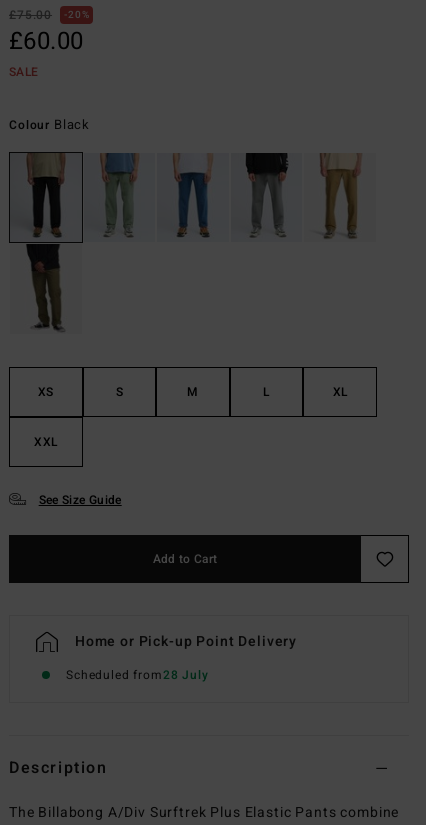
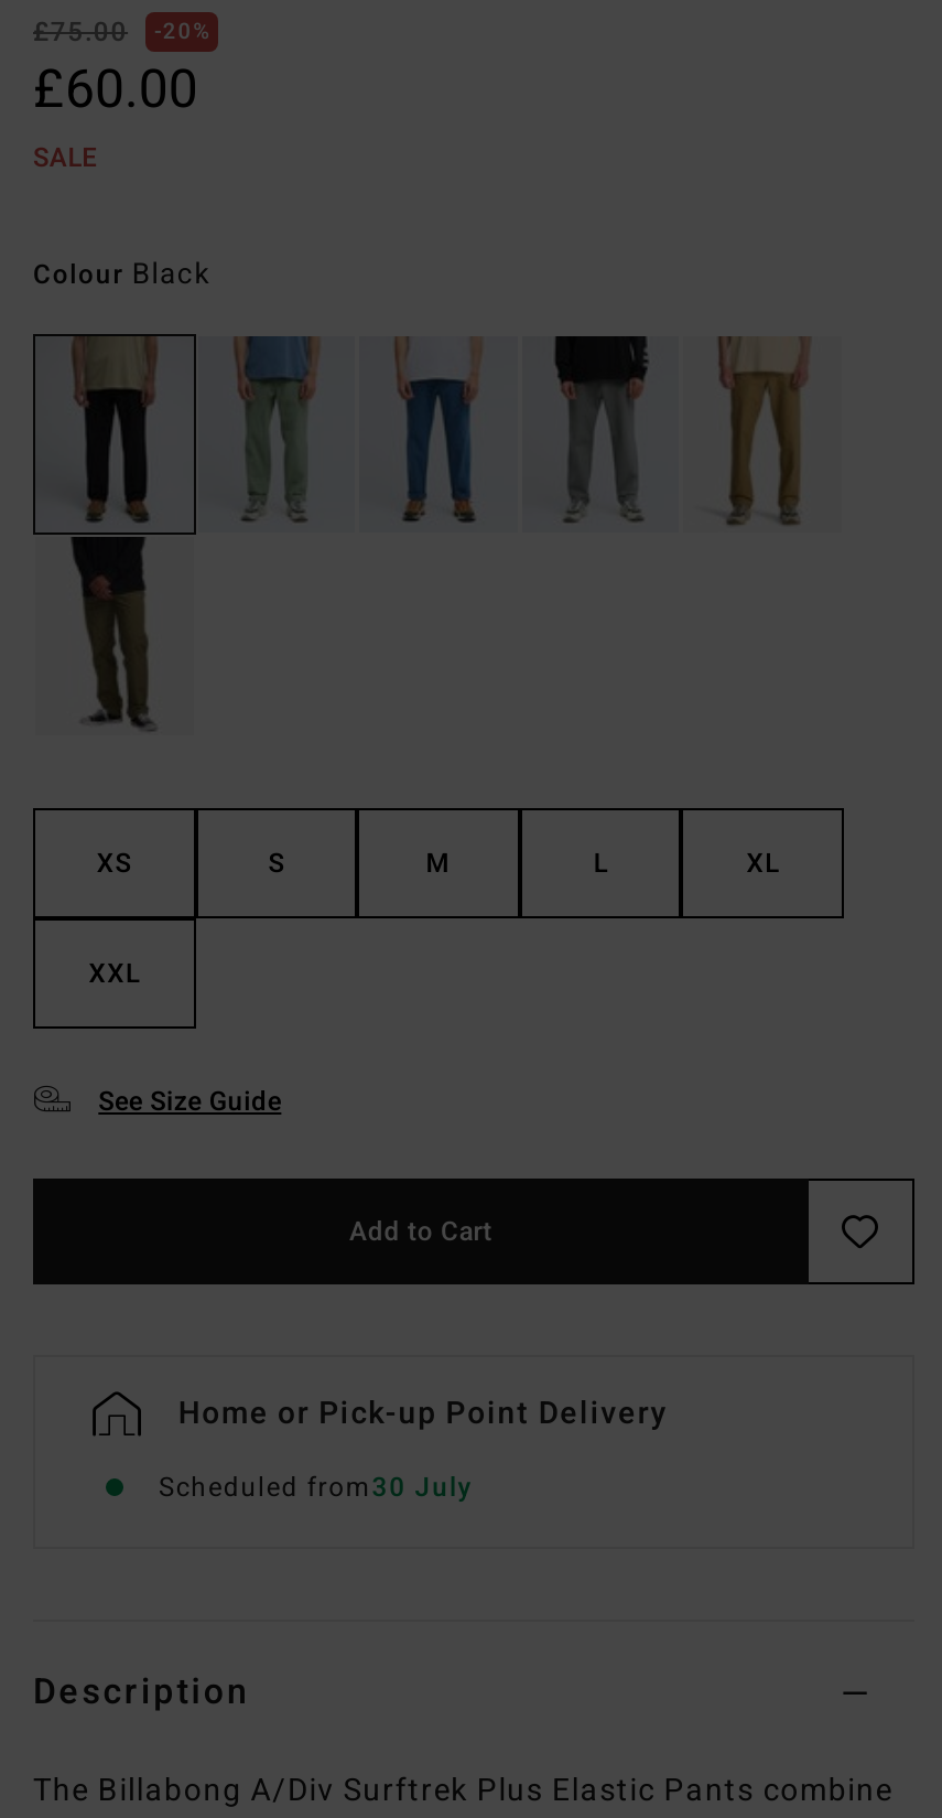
- Scheduled from28 July
+ Scheduled from30 July
